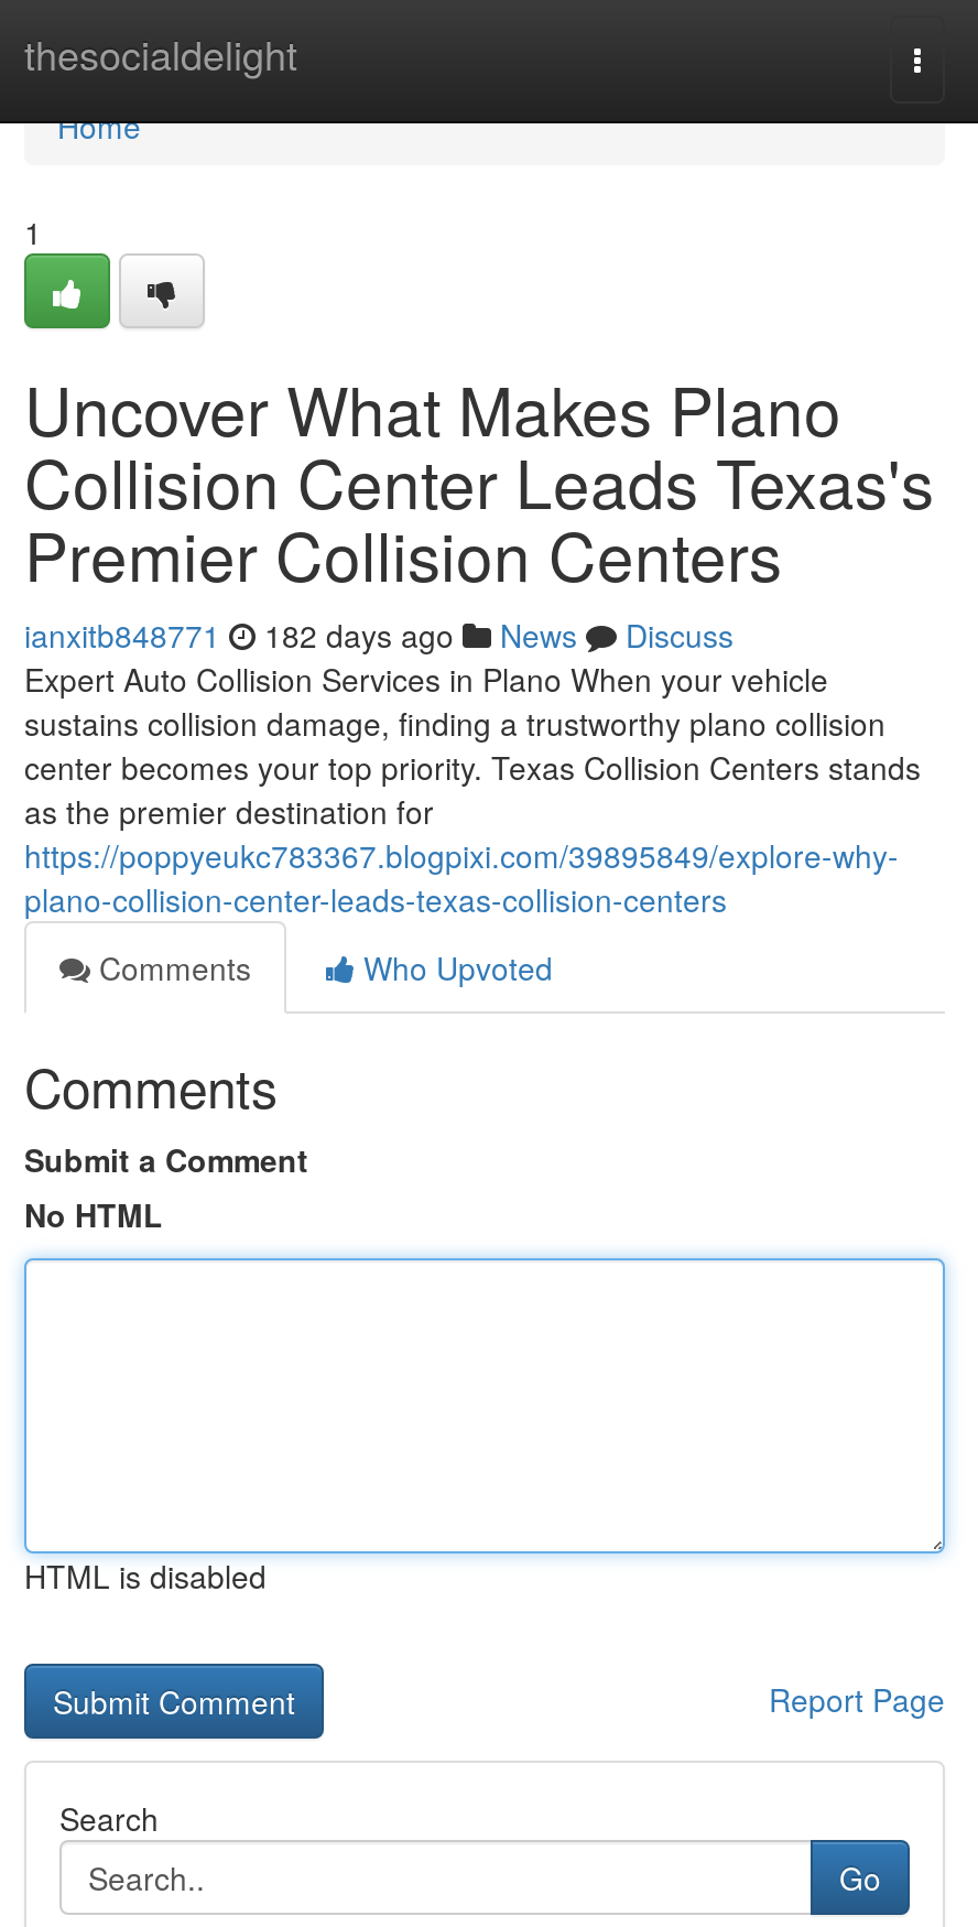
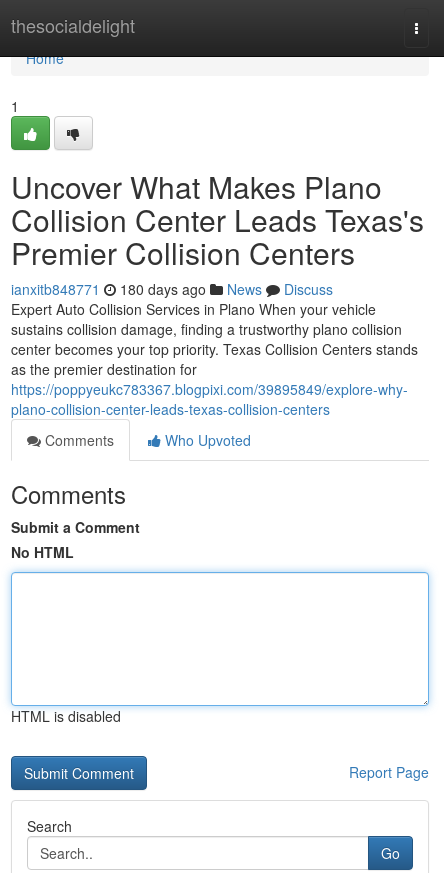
- ianxitb848771 182 days ago News Discuss
+ ianxitb848771 180 days ago News Discuss
